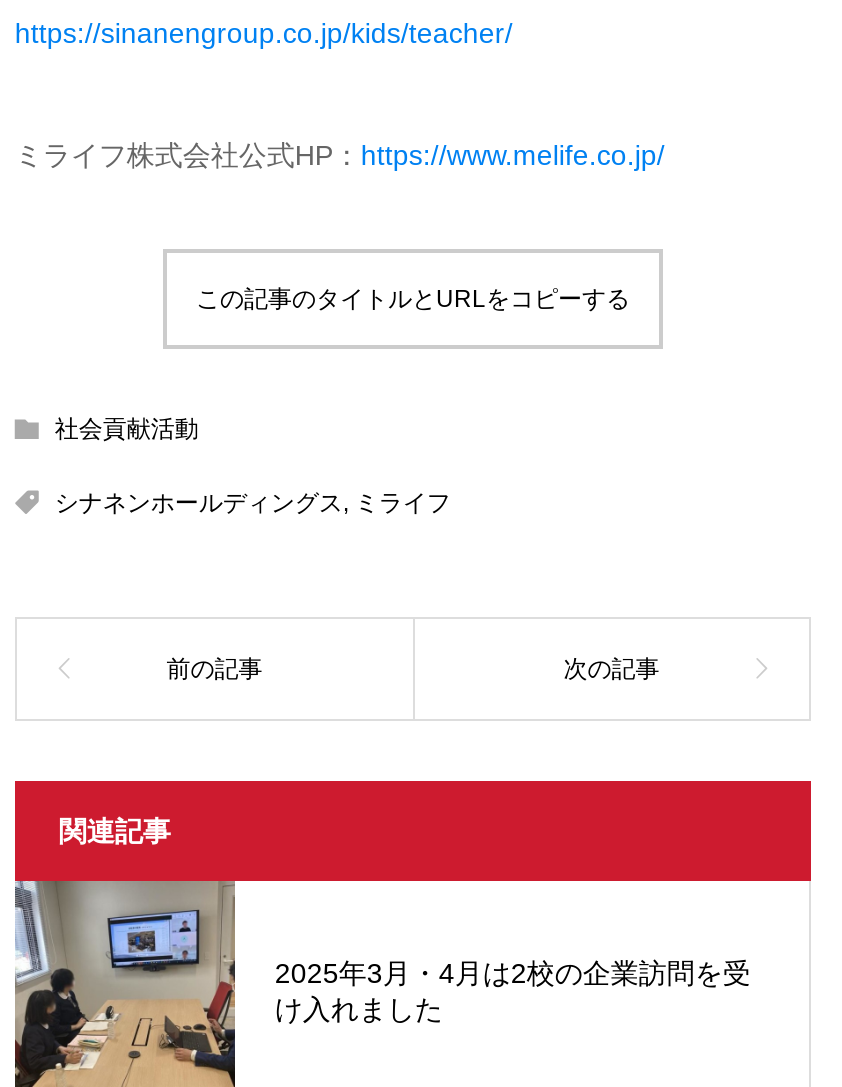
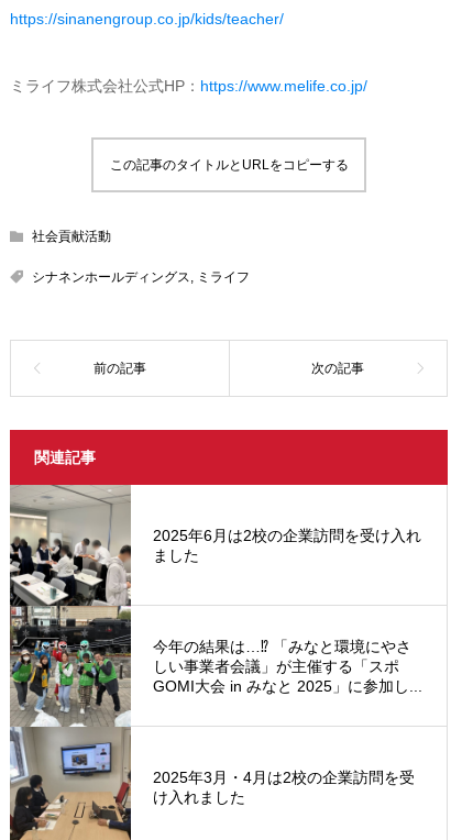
+ [image]
+ 2025年6月は2校の企業訪問を受け入れ
+ ました

+ 今年の結果は…⁉ 「みなと環境にやさ
+ しい事業者会議」が主催する「スポ
+ GOMI大会 in みなと 2025」に参加し...
